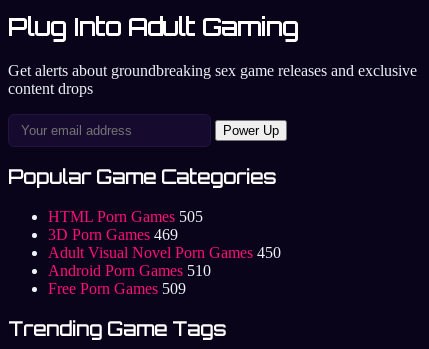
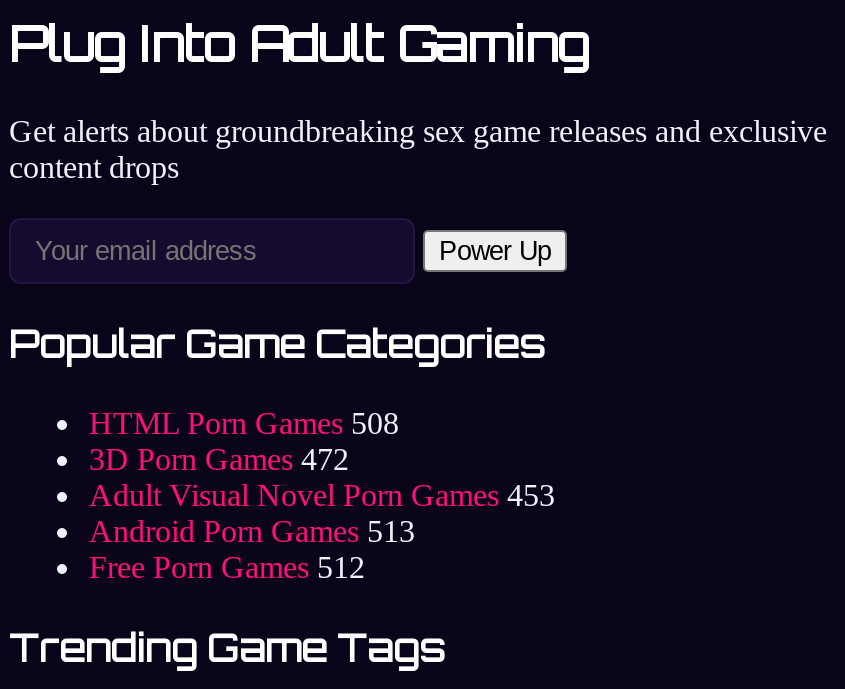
- HTML Porn Games 505
+ HTML Porn Games 508

- 3D Porn Games 469
+ 3D Porn Games 472

- Adult Visual Novel Porn Games 450
+ Adult Visual Novel Porn Games 453

- Android Porn Games 510
+ Android Porn Games 513

- Free Porn Games 509
+ Free Porn Games 512
